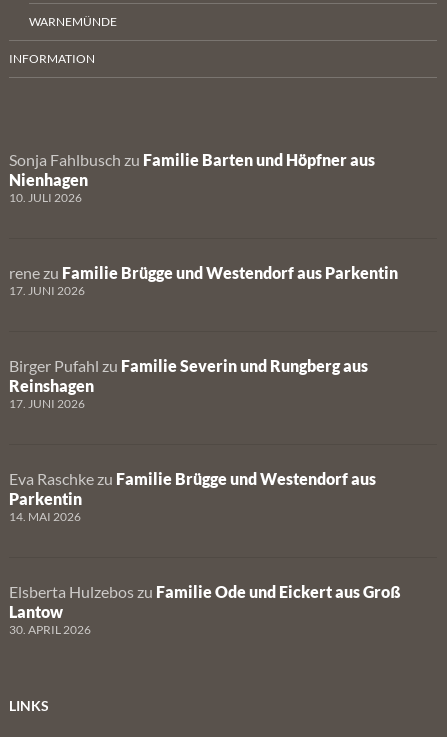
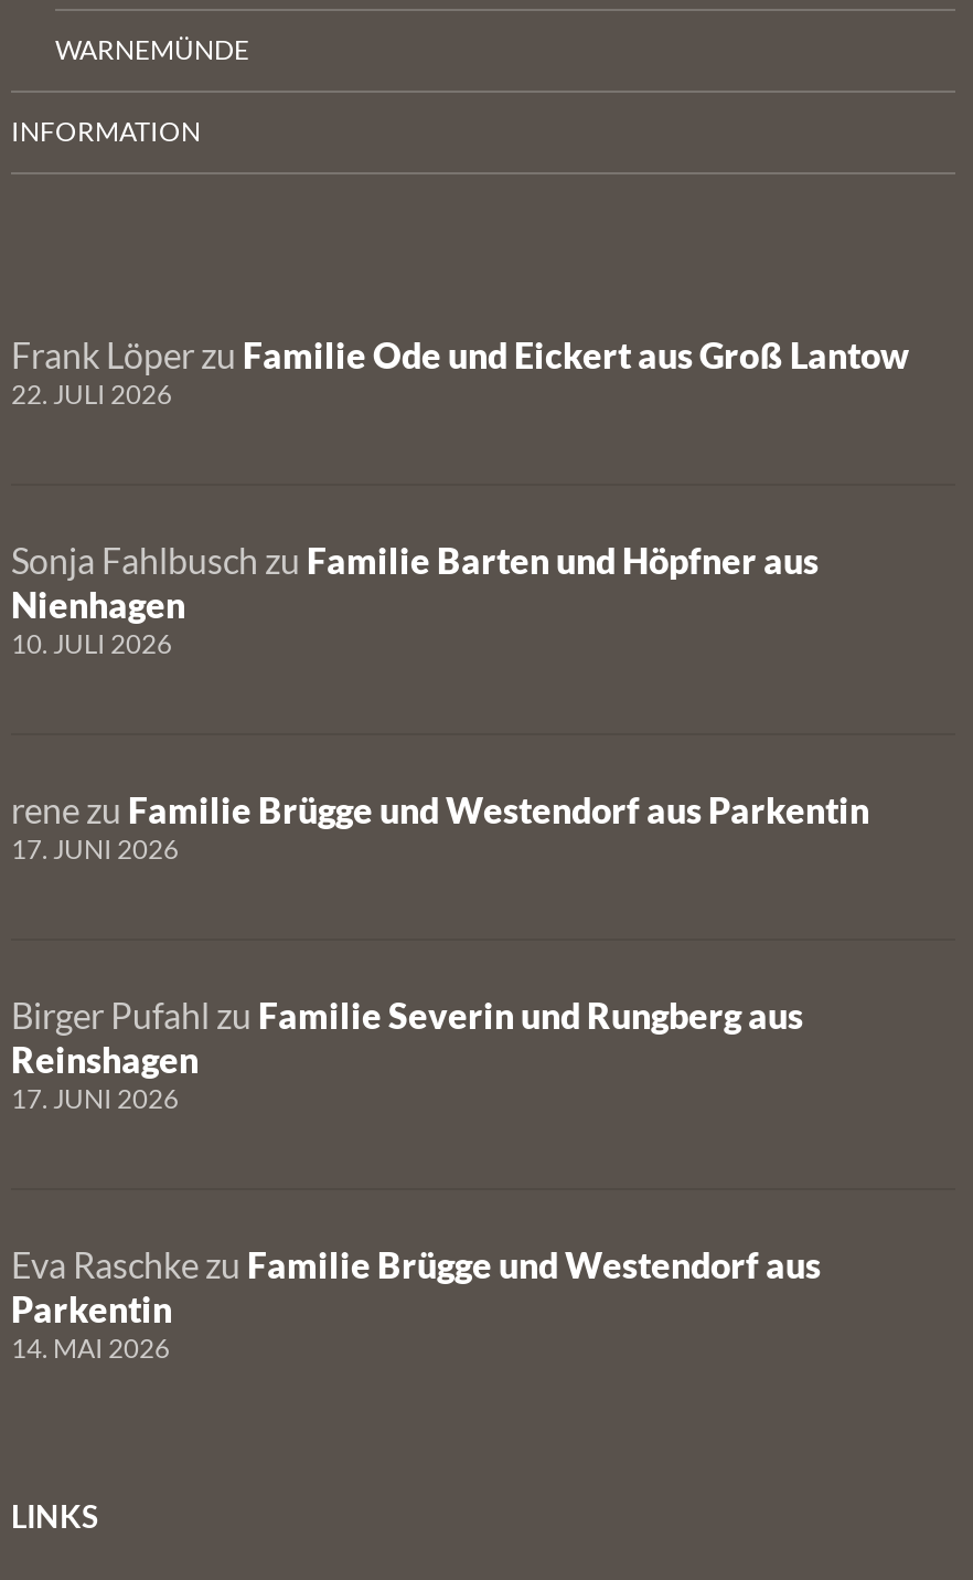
+ Frank Löper zu Familie Ode und Eickert aus Groß Lantow
+ 22. JULI 2026

moved down: Sonja Fahlbusch zu Familie Barten und Höpfner aus | Nienhagen | 10. JULI 2026 | ... | Parkentin | 14. MAI 2026

- Elsberta Hulzebos zu Familie Ode und Eickert aus Groß
- Lantow
- 30. APRIL 2026
